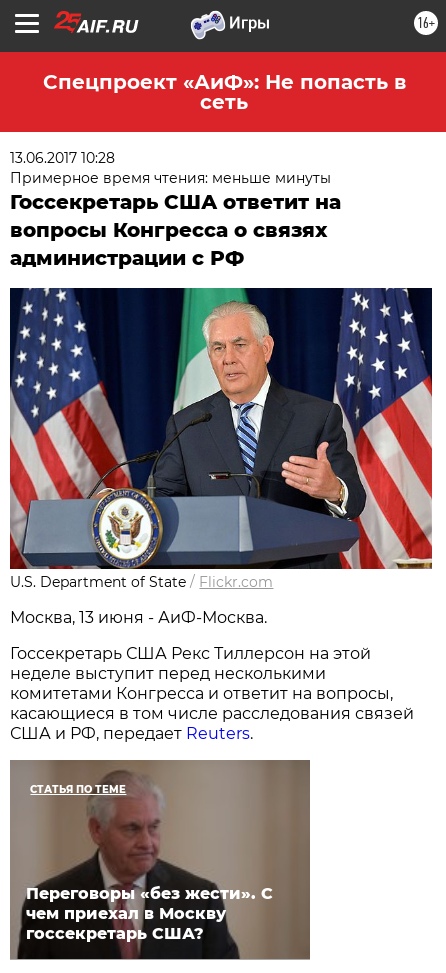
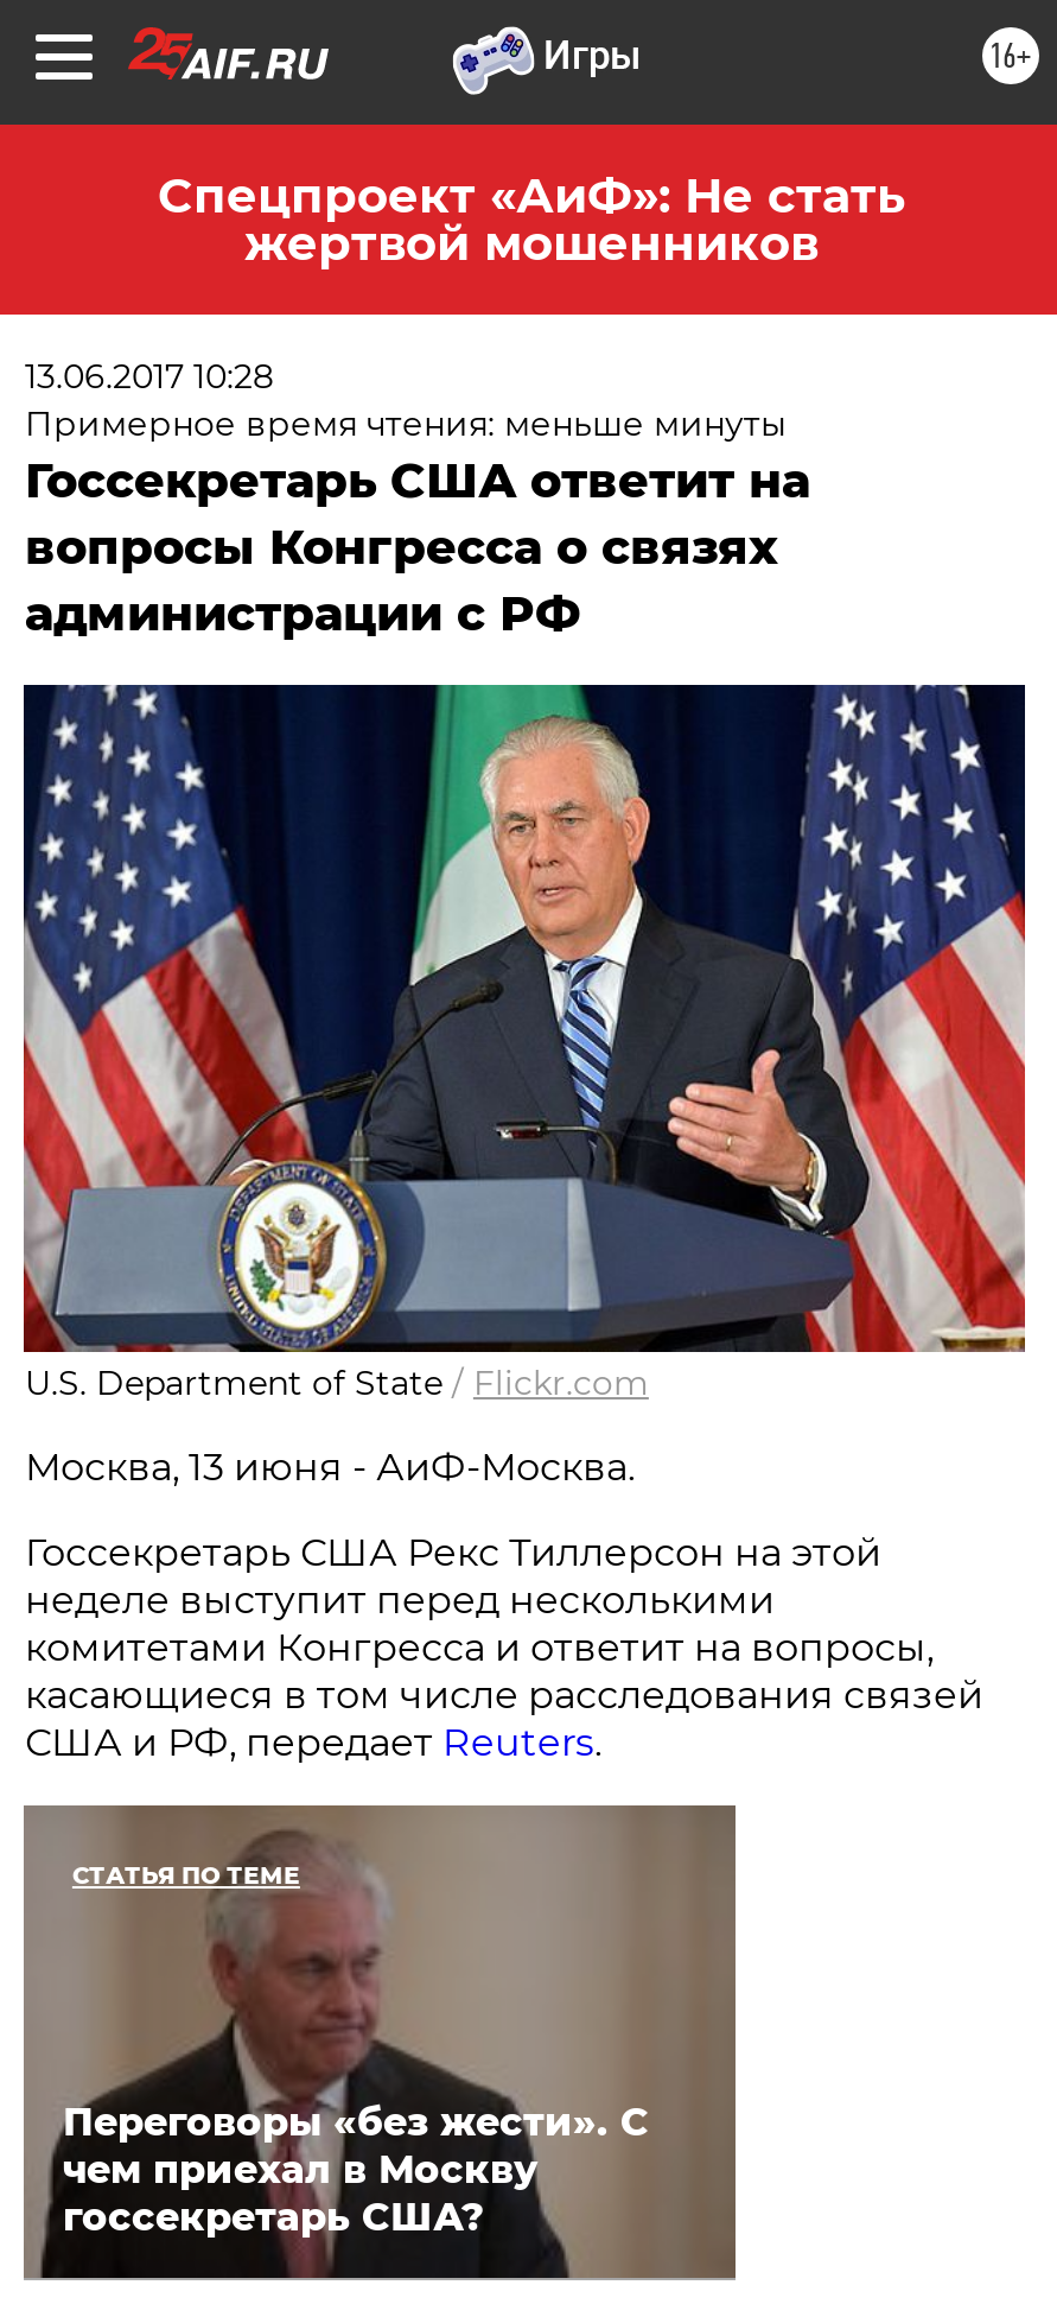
- Спецпроект «АиФ»: Не попасть в
- сеть
+ Спецпроект «АиФ»: Не стать
+ жертвой мошенников
